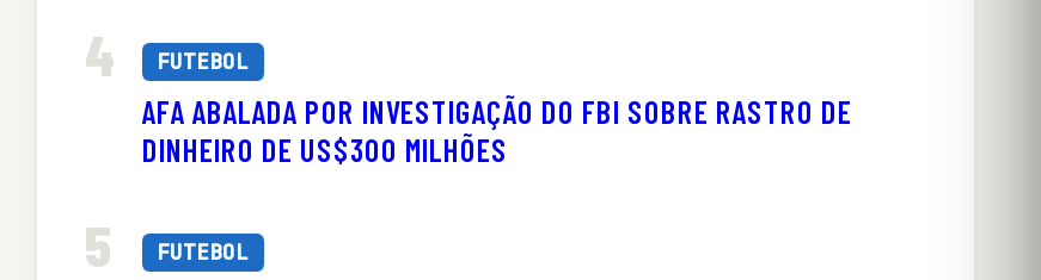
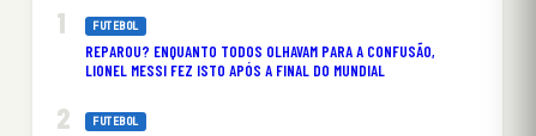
- AFA ABALADA POR INVESTIGAÇÃO DO FBI SOBRE RASTRO DE
- DINHEIRO DE US$300 MILHÕES
+ REPAROU? ENQUANTO TODOS OLHAVAM PARA A CONFUSÃO,
+ LIONEL MESSI FEZ ISTO APÓS A FINAL DO MUNDIAL
